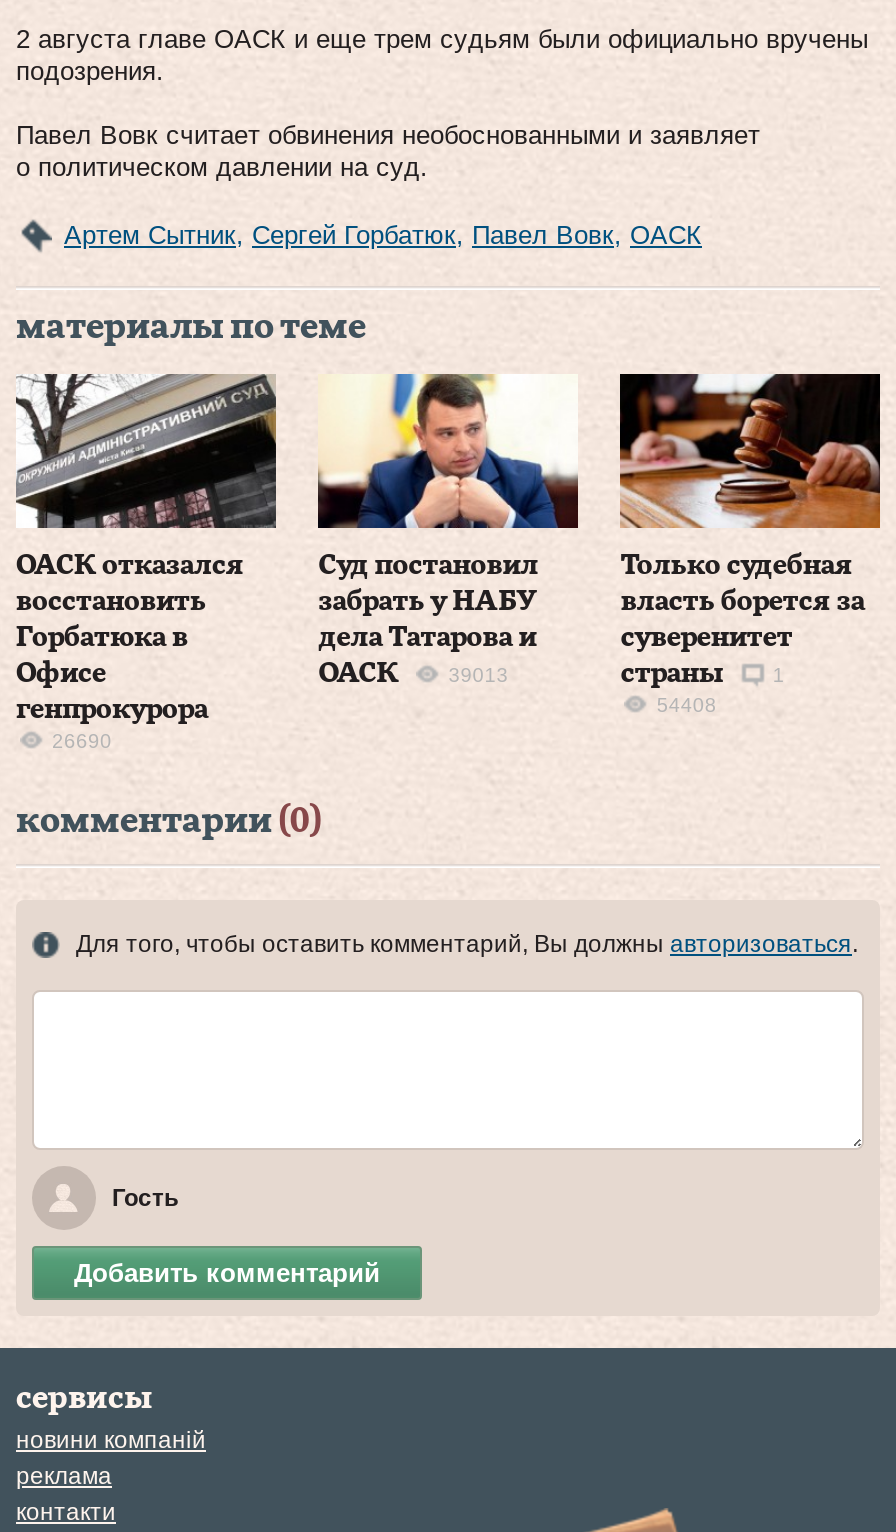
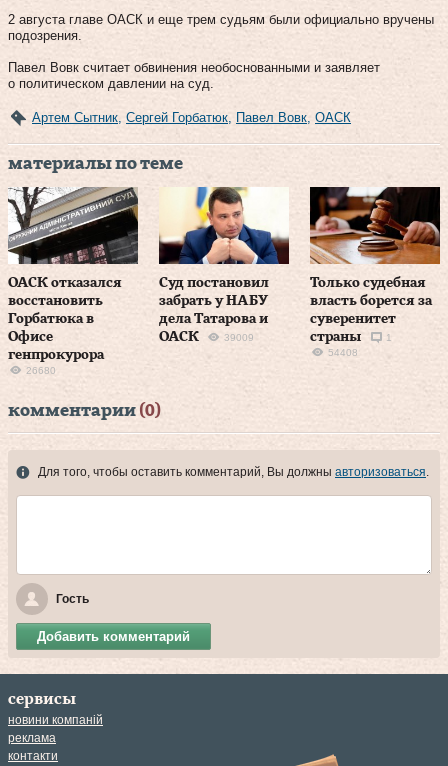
- 39013
+ 39009

- 26690
+ 26680
